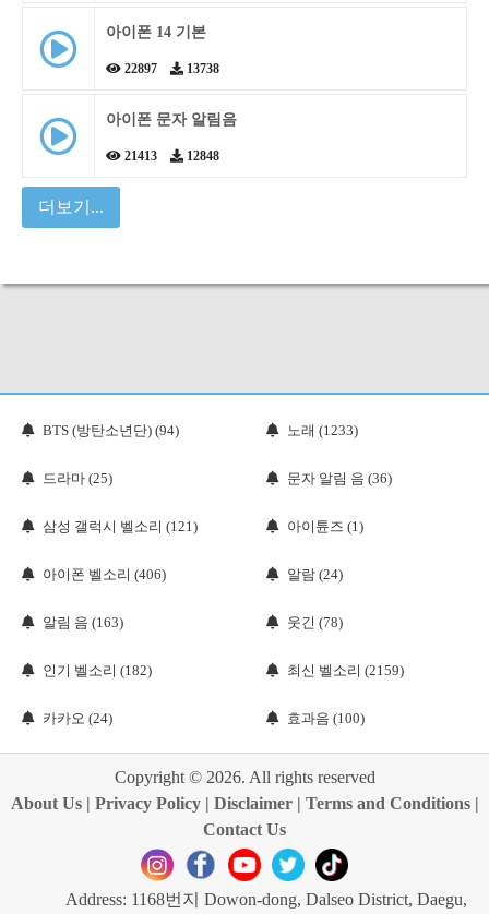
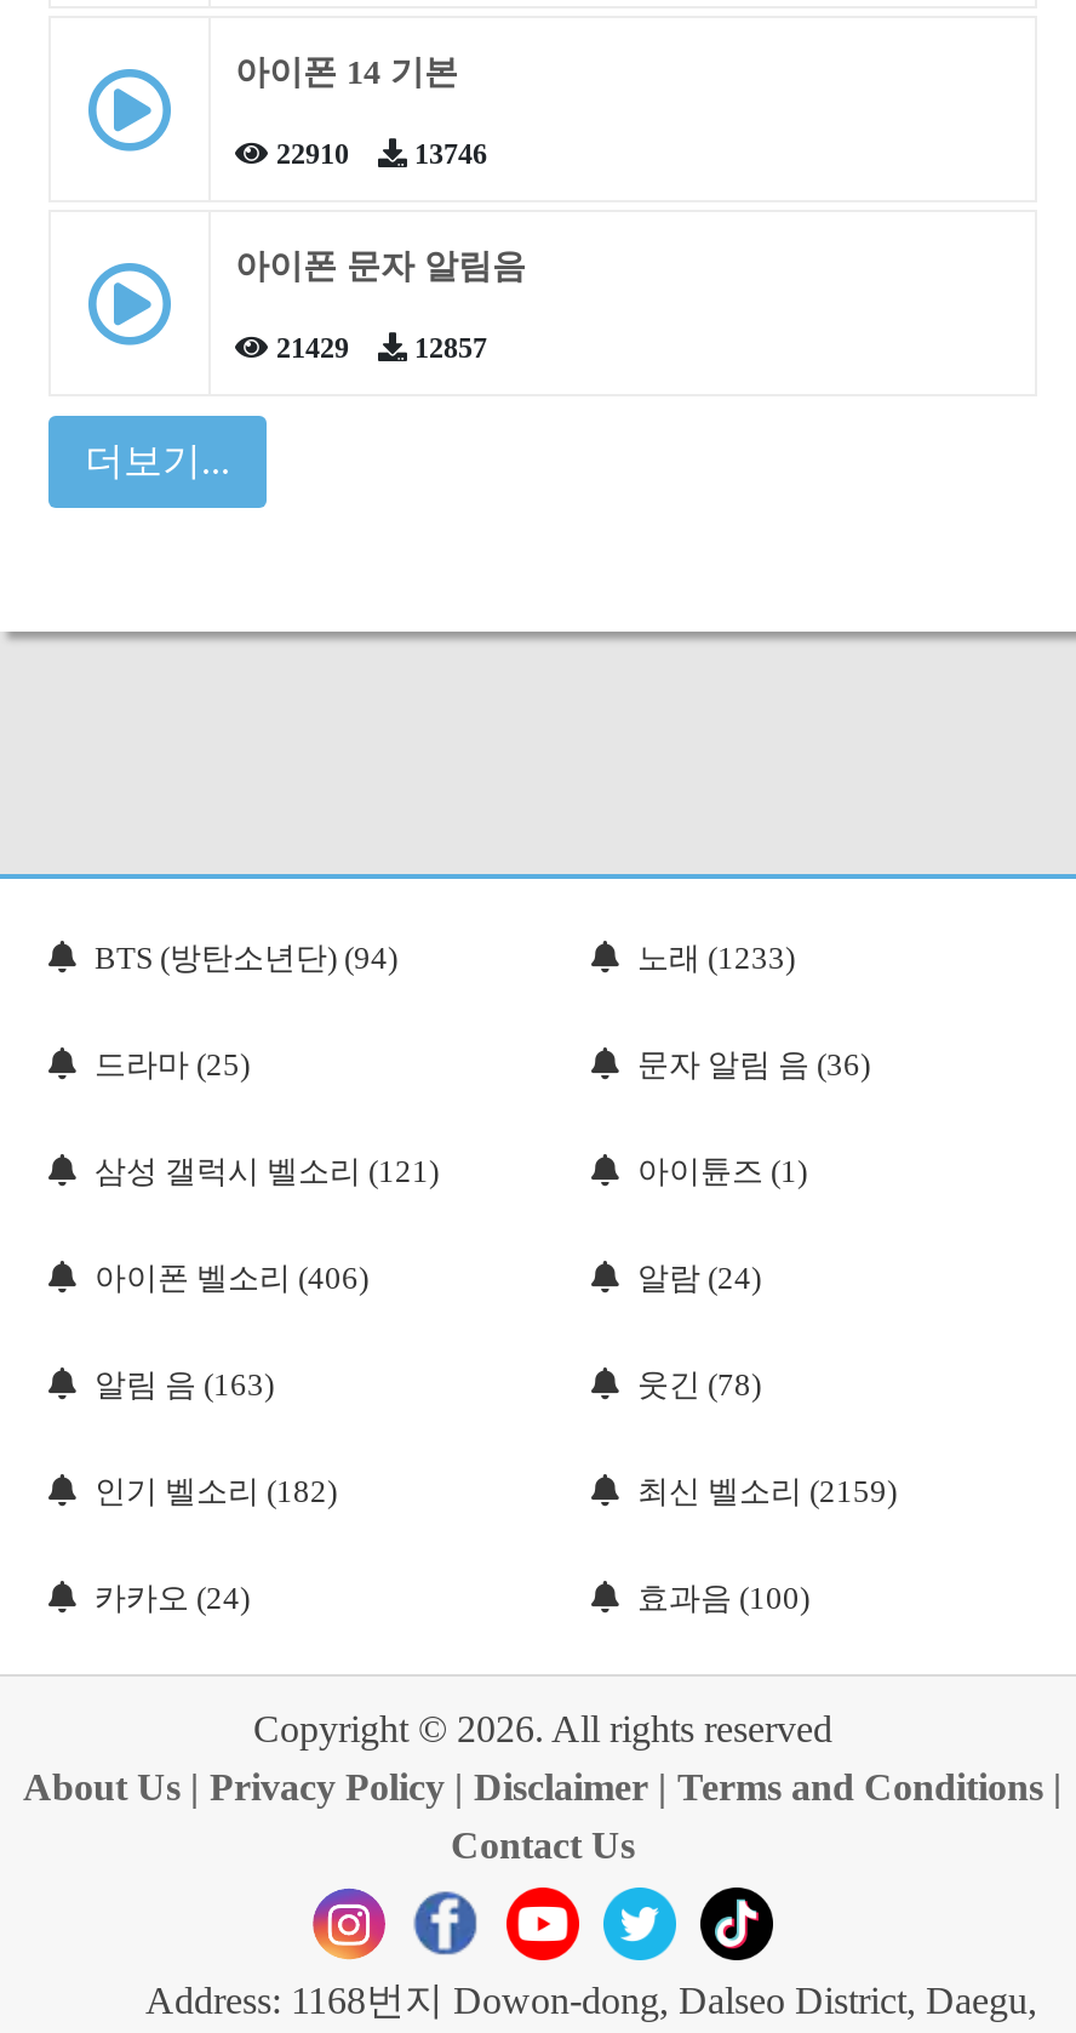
- 22897
+ 22910

- 13738
+ 13746

- 21413
+ 21429

- 12848
+ 12857
